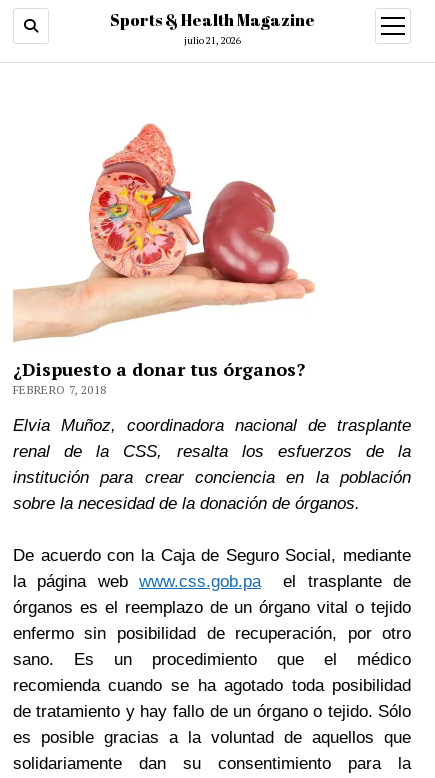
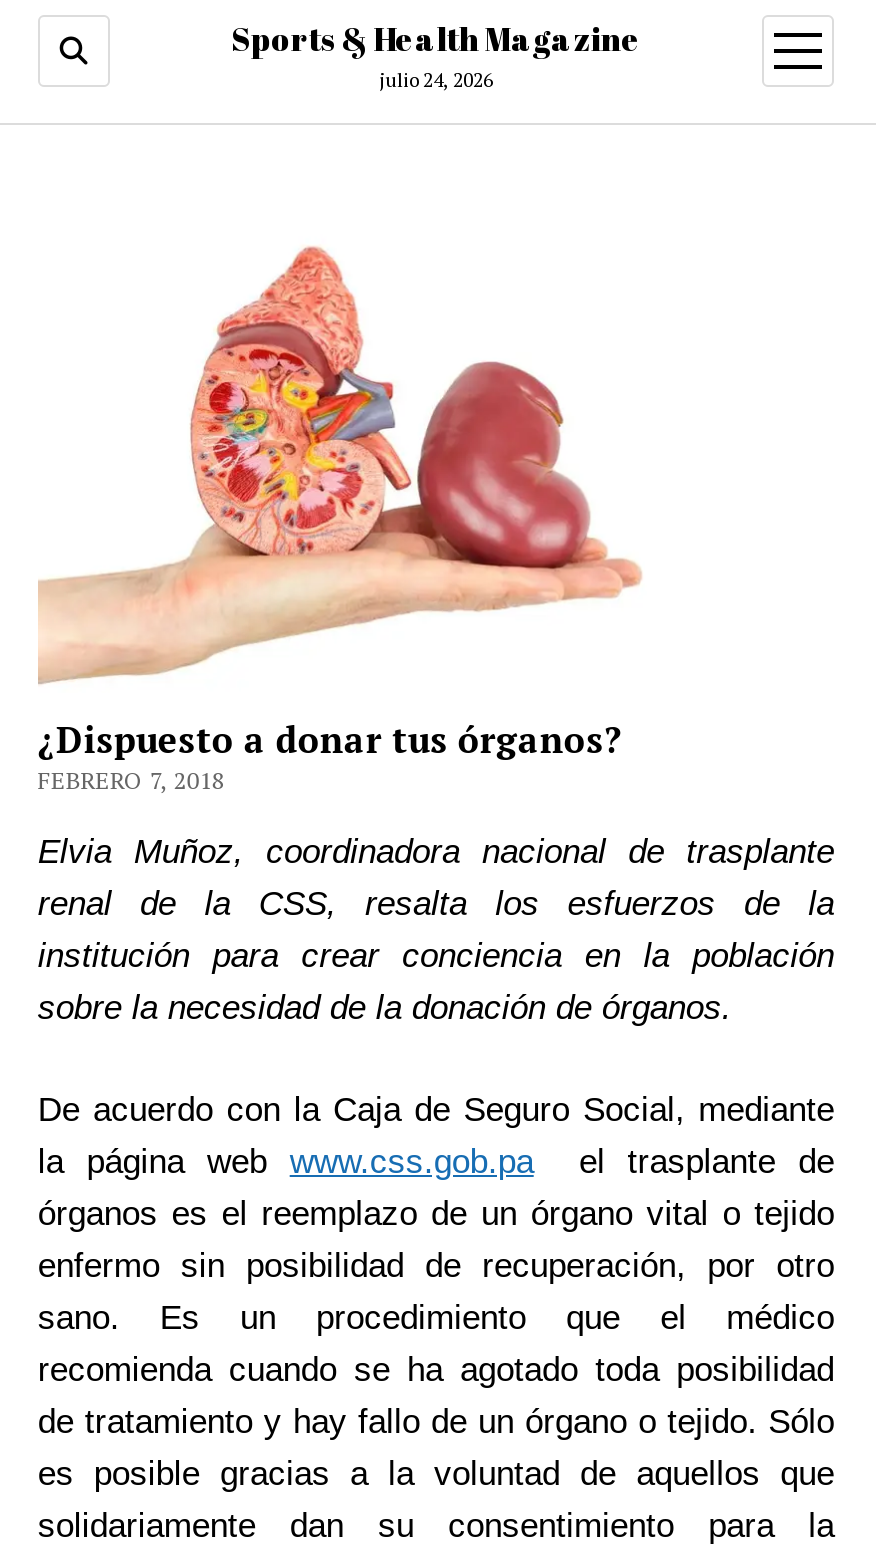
- julio 21, 2026
+ julio 24, 2026
